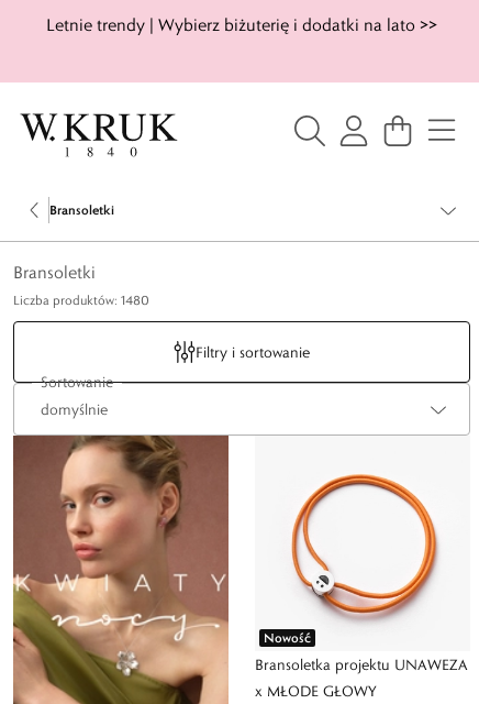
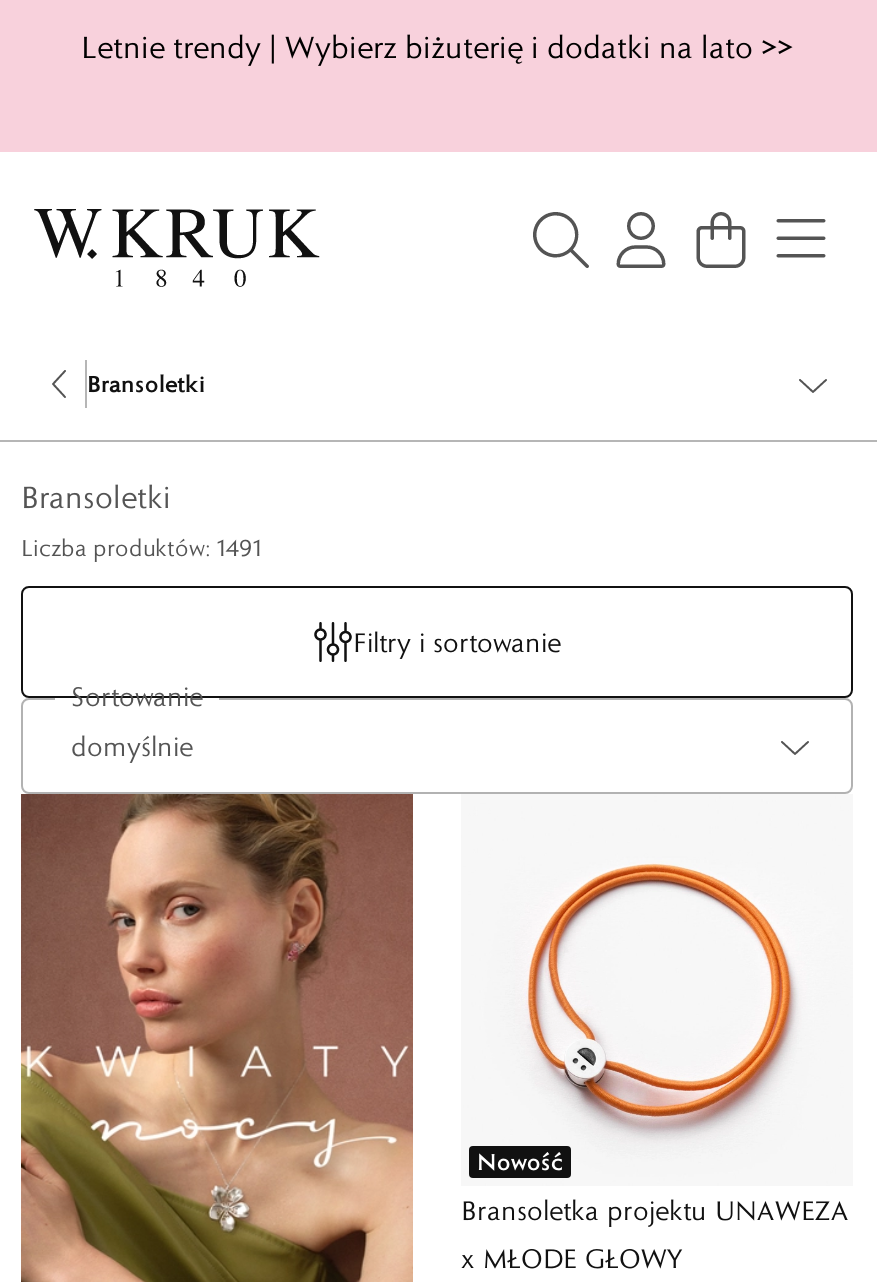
- Liczba produktów: 1480
+ Liczba produktów: 1491
